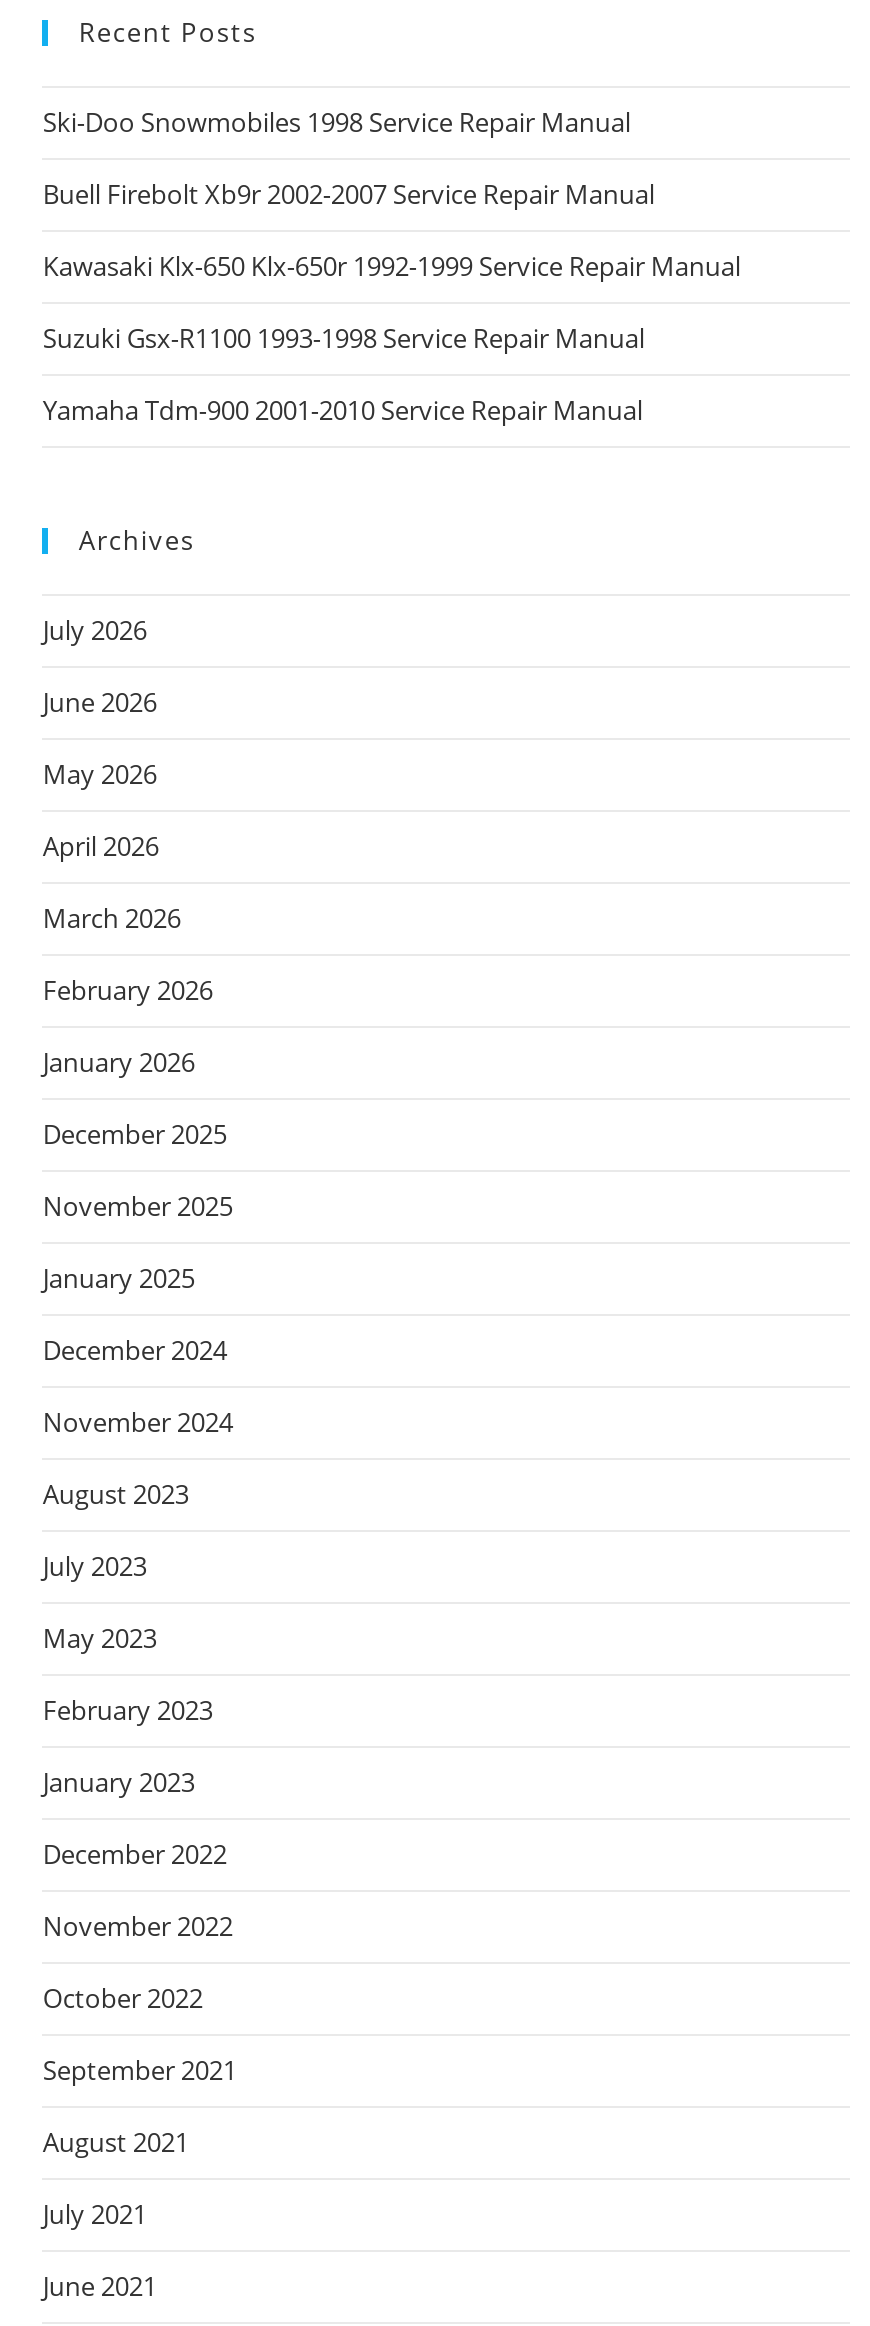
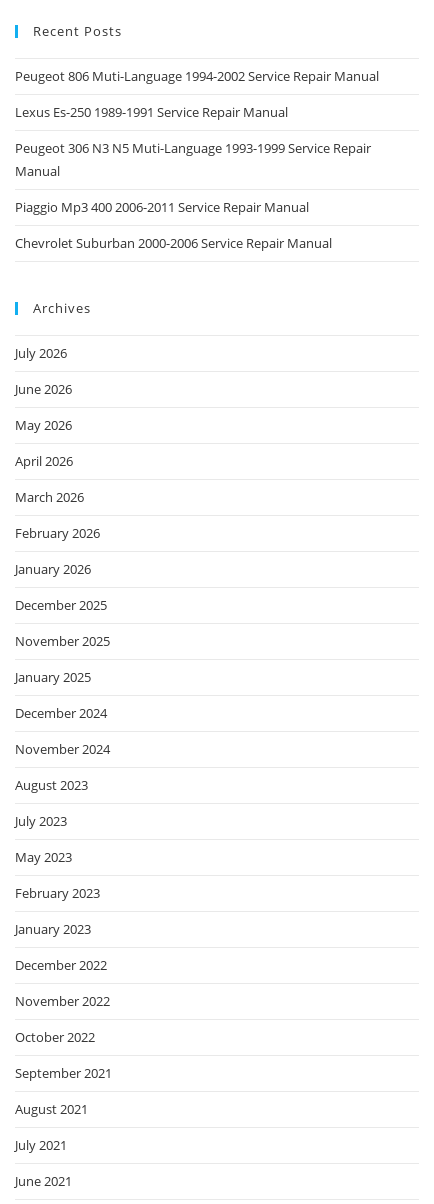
- Ski-Doo Snowmobiles 1998 Service Repair Manual
+ Peugeot 806 Muti-Language 1994-2002 Service Repair Manual

- Buell Firebolt Xb9r 2002-2007 Service Repair Manual
+ Lexus Es-250 1989-1991 Service Repair Manual

- Kawasaki Klx-650 Klx-650r 1992-1999 Service Repair Manual
+ Peugeot 306 N3 N5 Muti-Language 1993-1999 Service Repair
+ Manual

- Suzuki Gsx-R1100 1993-1998 Service Repair Manual
+ Piaggio Mp3 400 2006-2011 Service Repair Manual

- Yamaha Tdm-900 2001-2010 Service Repair Manual
+ Chevrolet Suburban 2000-2006 Service Repair Manual
